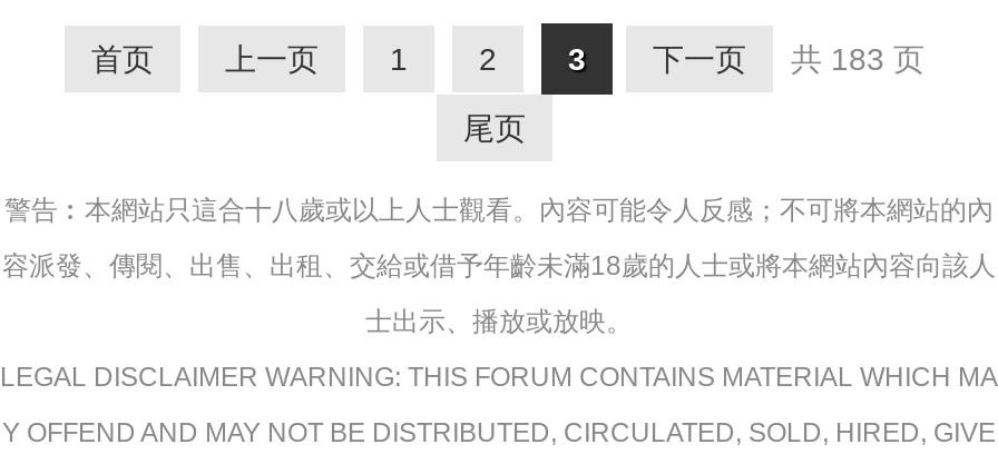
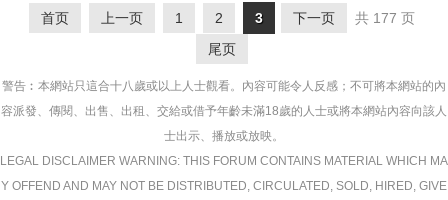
- 首页 上一页 1 2 3 下一页 共 183 页
+ 首页 上一页 1 2 3 下一页 共 177 页
